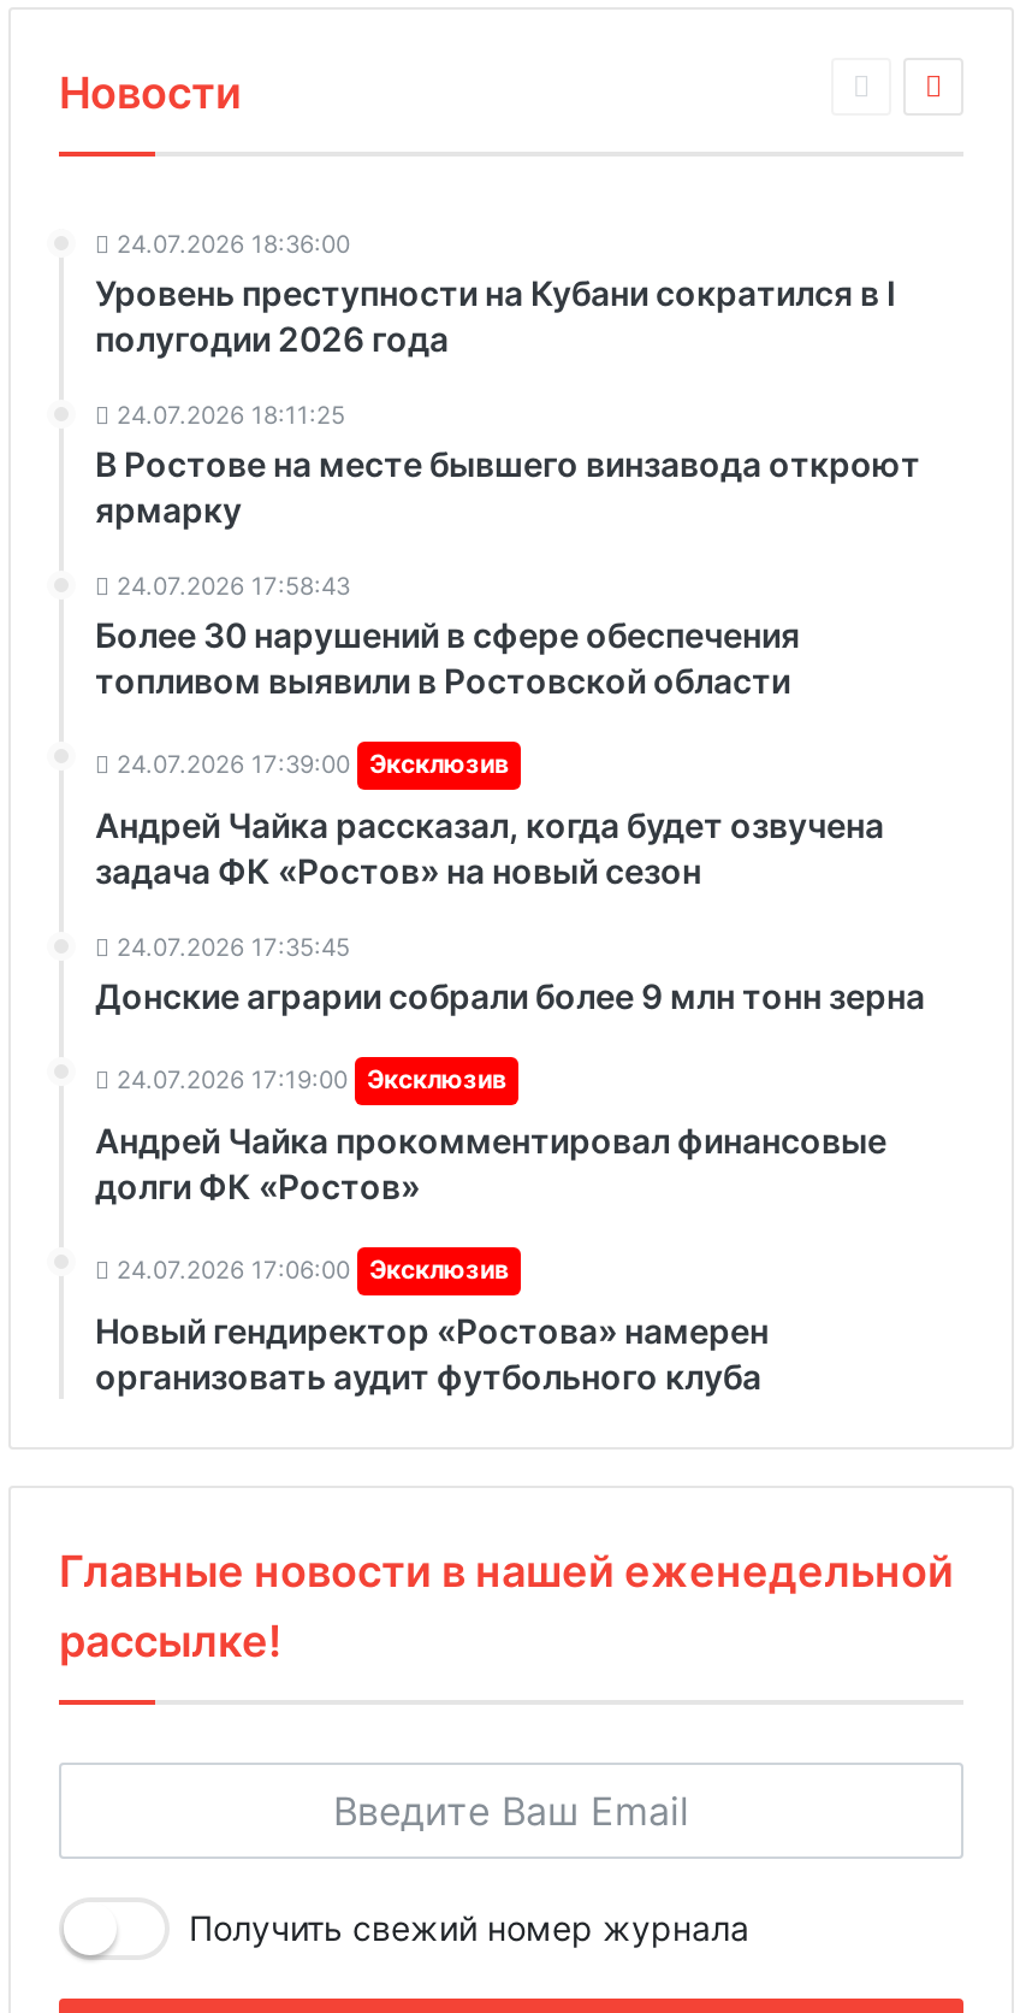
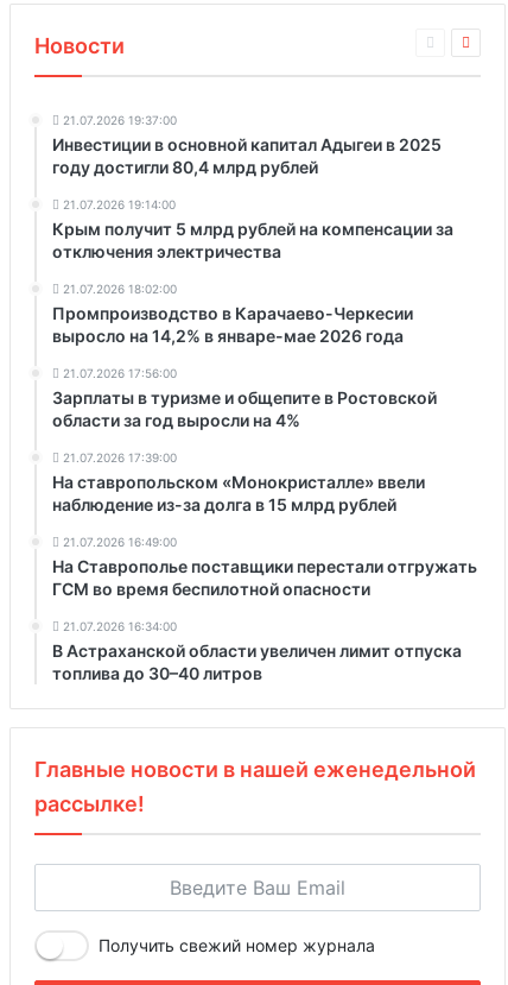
- 24.07.2026 18:36:00
- Уровень преступности на Кубани сократился в I
- полугодии 2026 года
- 24.07.2026 18:11:25
- В Ростове на месте бывшего винзавода откроют
- ярмарку
- 24.07.2026 17:58:43
- Более 30 нарушений в сфере обеспечения
- топливом выявили в Ростовской области
- 24.07.2026 17:39:00
- Эксклюзив
- Андрей Чайка рассказал, когда будет озвучена
- задача ФК «Ростов» на новый сезон
- 24.07.2026 17:35:45
- Донские аграрии собрали более 9 млн тонн зерна
- 24.07.2026 17:19:00
- Эксклюзив
- Андрей Чайка прокомментировал финансовые
- долги ФК «Ростов»
- 24.07.2026 17:06:00
- Эксклюзив
- Новый гендиректор «Ростова» намерен
- организовать аудит футбольного клуба
+ 21.07.2026 19:37:00
+ Инвестиции в основной капитал Адыгеи в 2025
+ году достигли 80,4 млрд рублей
+ 21.07.2026 19:14:00
+ Крым получит 5 млрд рублей на компенсации за
+ отключения электричества
+ 21.07.2026 18:02:00
+ Промпроизводство в Карачаево-Черкесии
+ выросло на 14,2% в январе-мае 2026 года
+ 21.07.2026 17:56:00
+ Зарплаты в туризме и общепите в Ростовской
+ области за год выросли на 4%
+ 21.07.2026 17:39:00
+ На ставропольском «Монокристалле» ввели
+ наблюдение из-за долга в 15 млрд рублей
+ 21.07.2026 16:49:00
+ На Ставрополье поставщики перестали отгружать
+ ГСМ во время беспилотной опасности
+ 21.07.2026 16:34:00
+ В Астраханской области увеличен лимит отпуска
+ топлива до 30–40 литров
